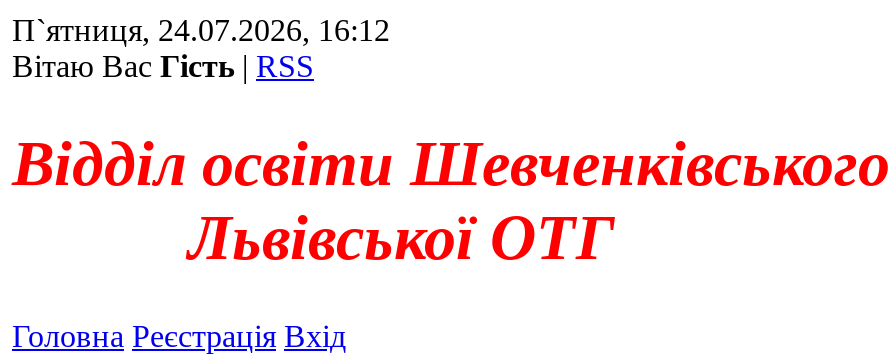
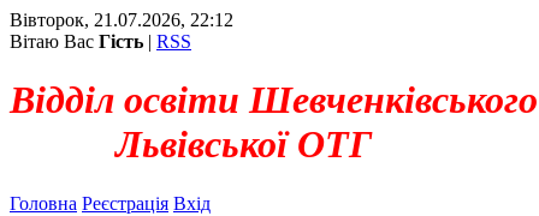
- П`ятниця, 24.07.2026, 16:12
+ Вівторок, 21.07.2026, 22:12
